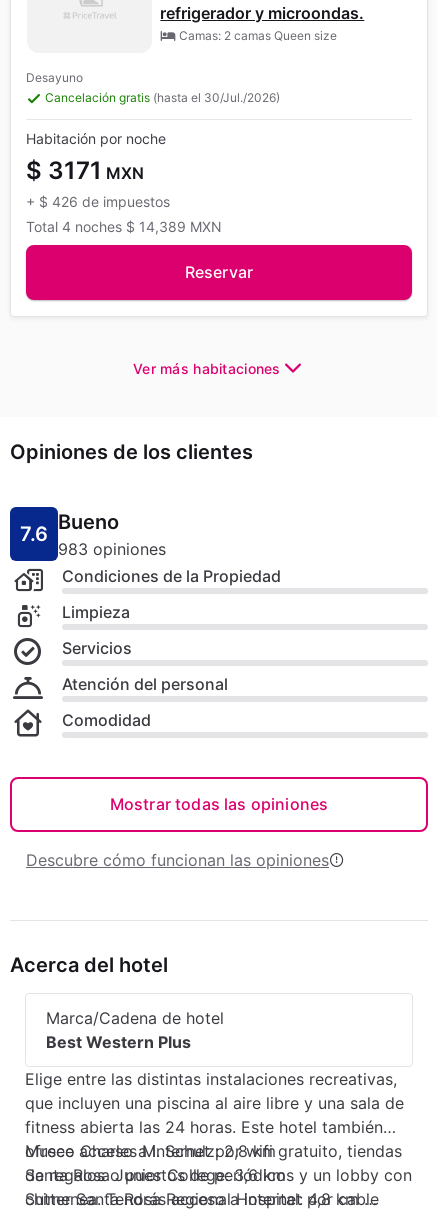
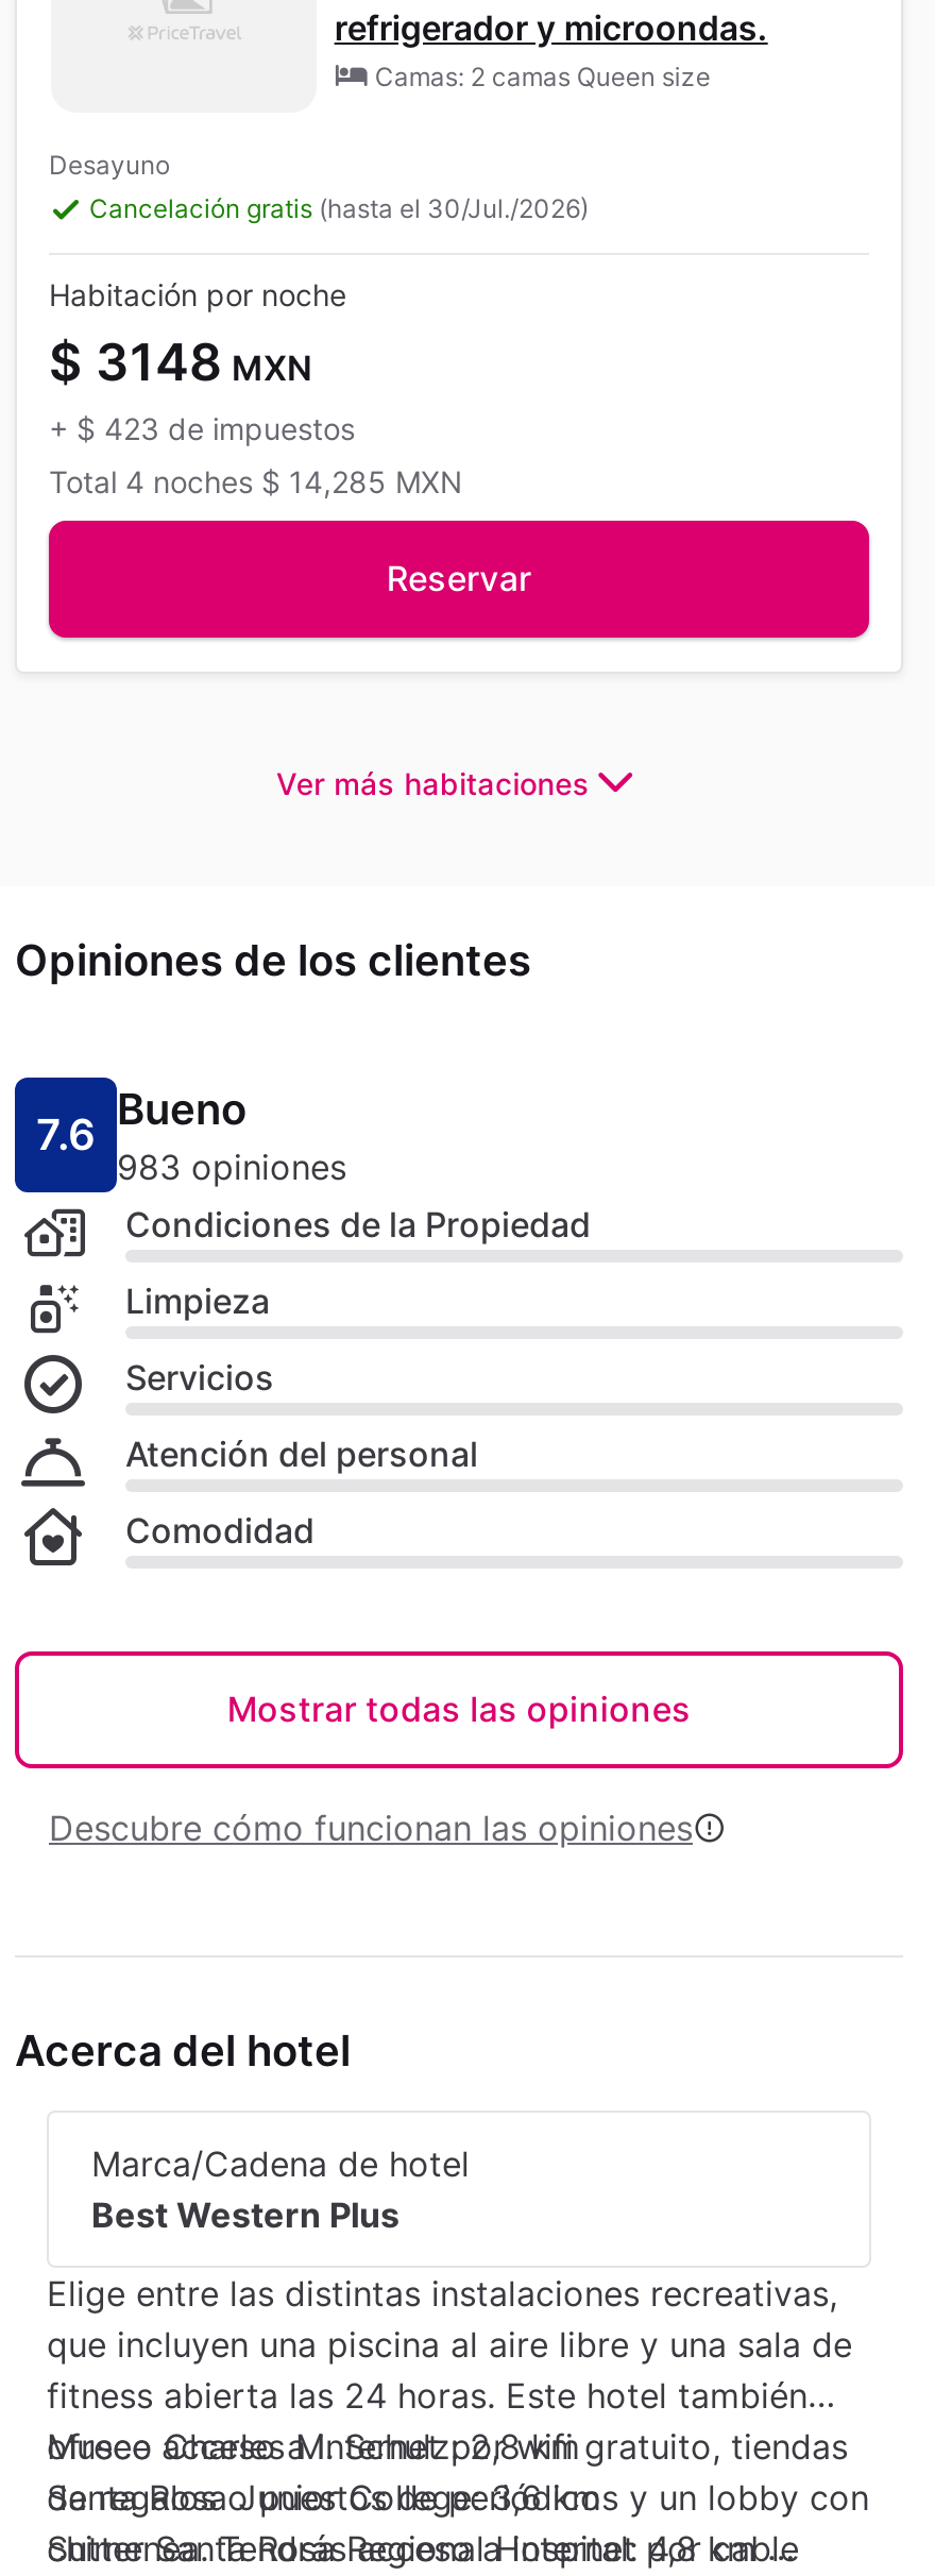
- $ 3171 MXN
+ $ 3148 MXN

- + $ 426 de impuestos
+ + $ 423 de impuestos

- Total 4 noches $ 14,389 MXN
+ Total 4 noches $ 14,285 MXN
